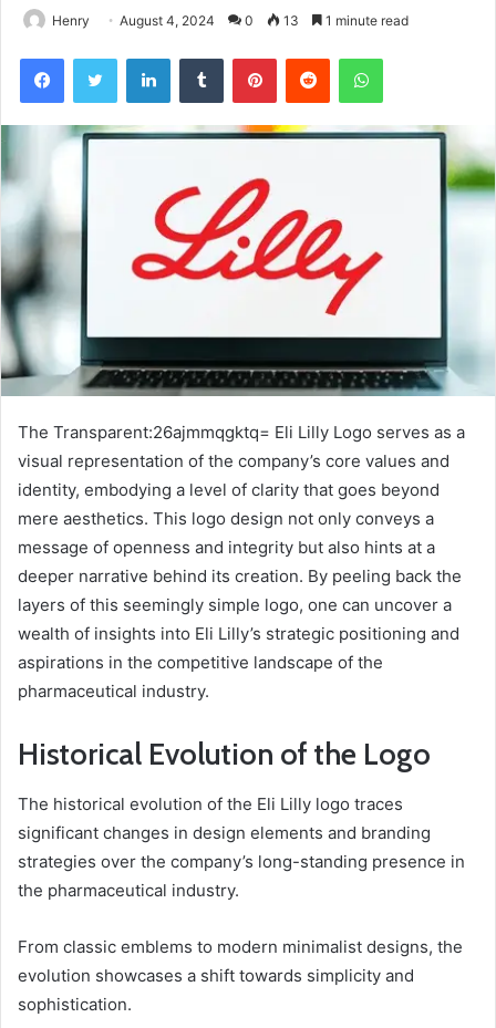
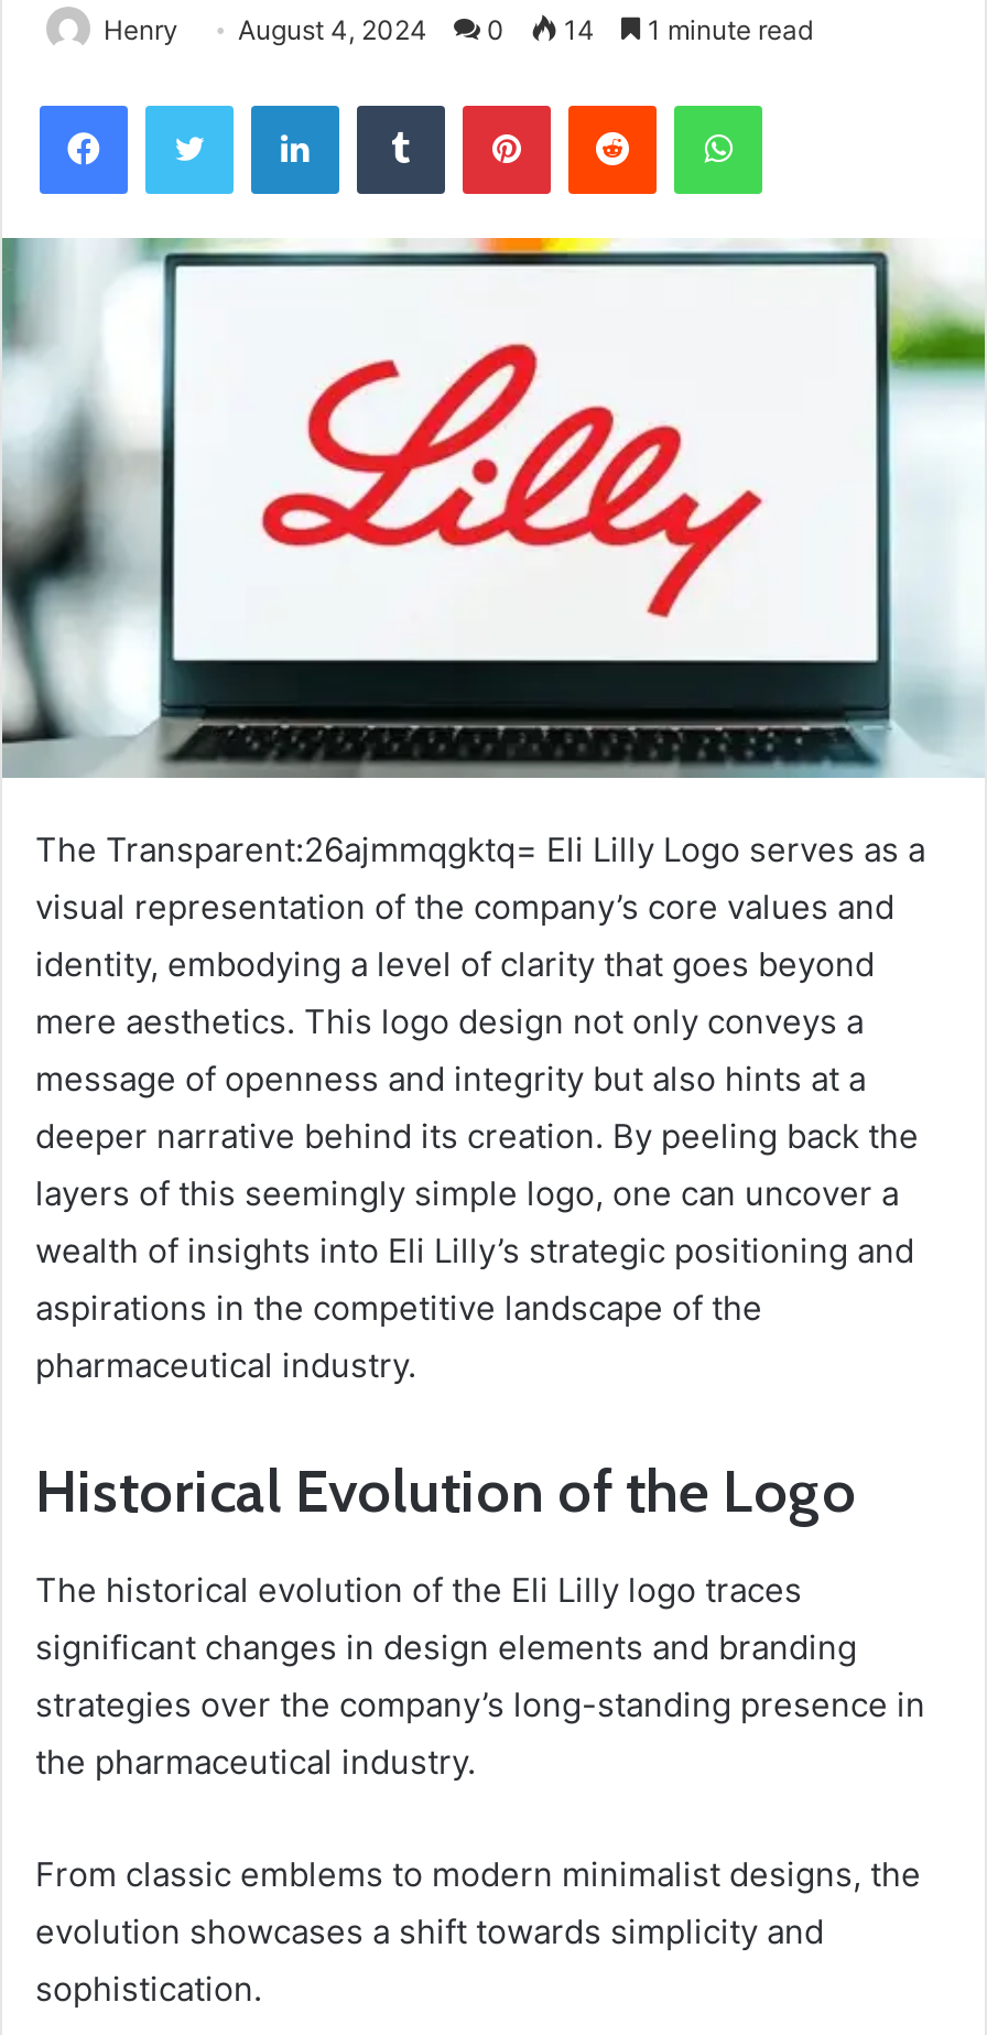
- Henry August 4, 2024 0 13 1 minute read
+ Henry August 4, 2024 0 14 1 minute read
